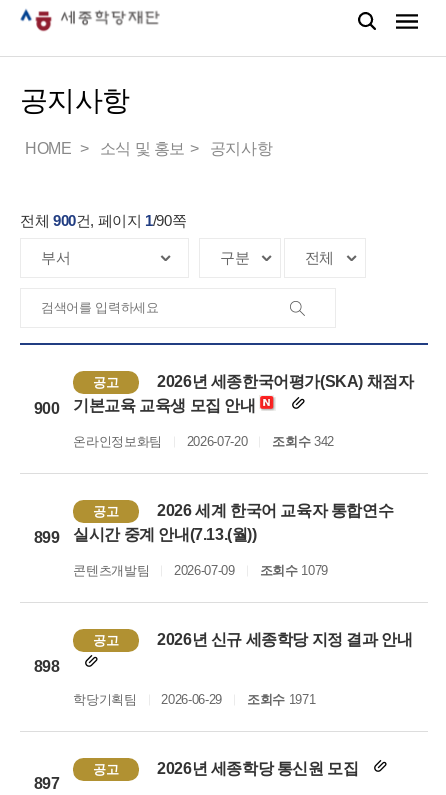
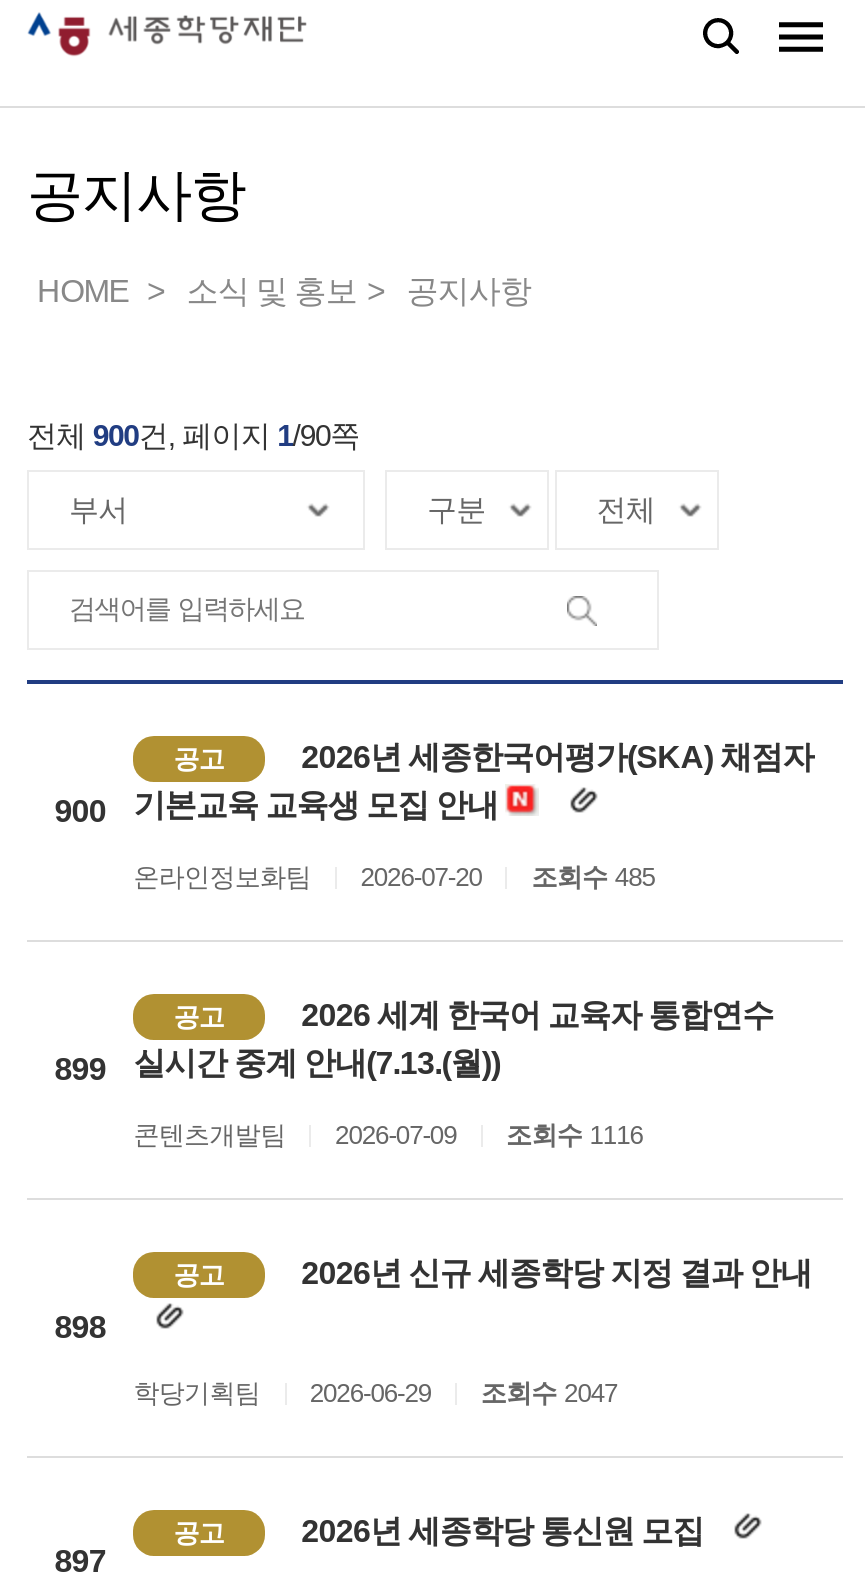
- 온라인정보화팀 2026-07-20 조회수 342
+ 온라인정보화팀 2026-07-20 조회수 485

- 콘텐츠개발팀 2026-07-09 조회수 1079
+ 콘텐츠개발팀 2026-07-09 조회수 1116

- 학당기획팀 2026-06-29 조회수 1971
+ 학당기획팀 2026-06-29 조회수 2047
